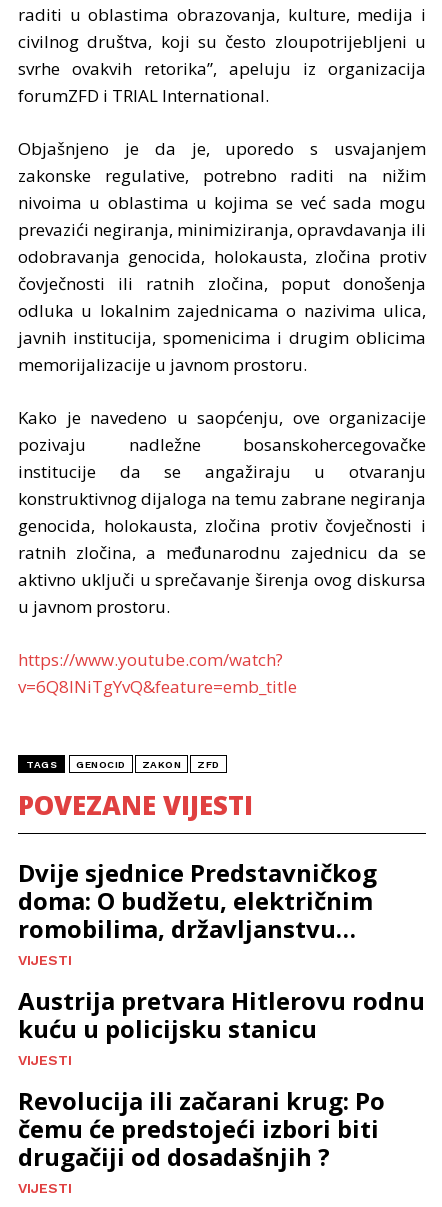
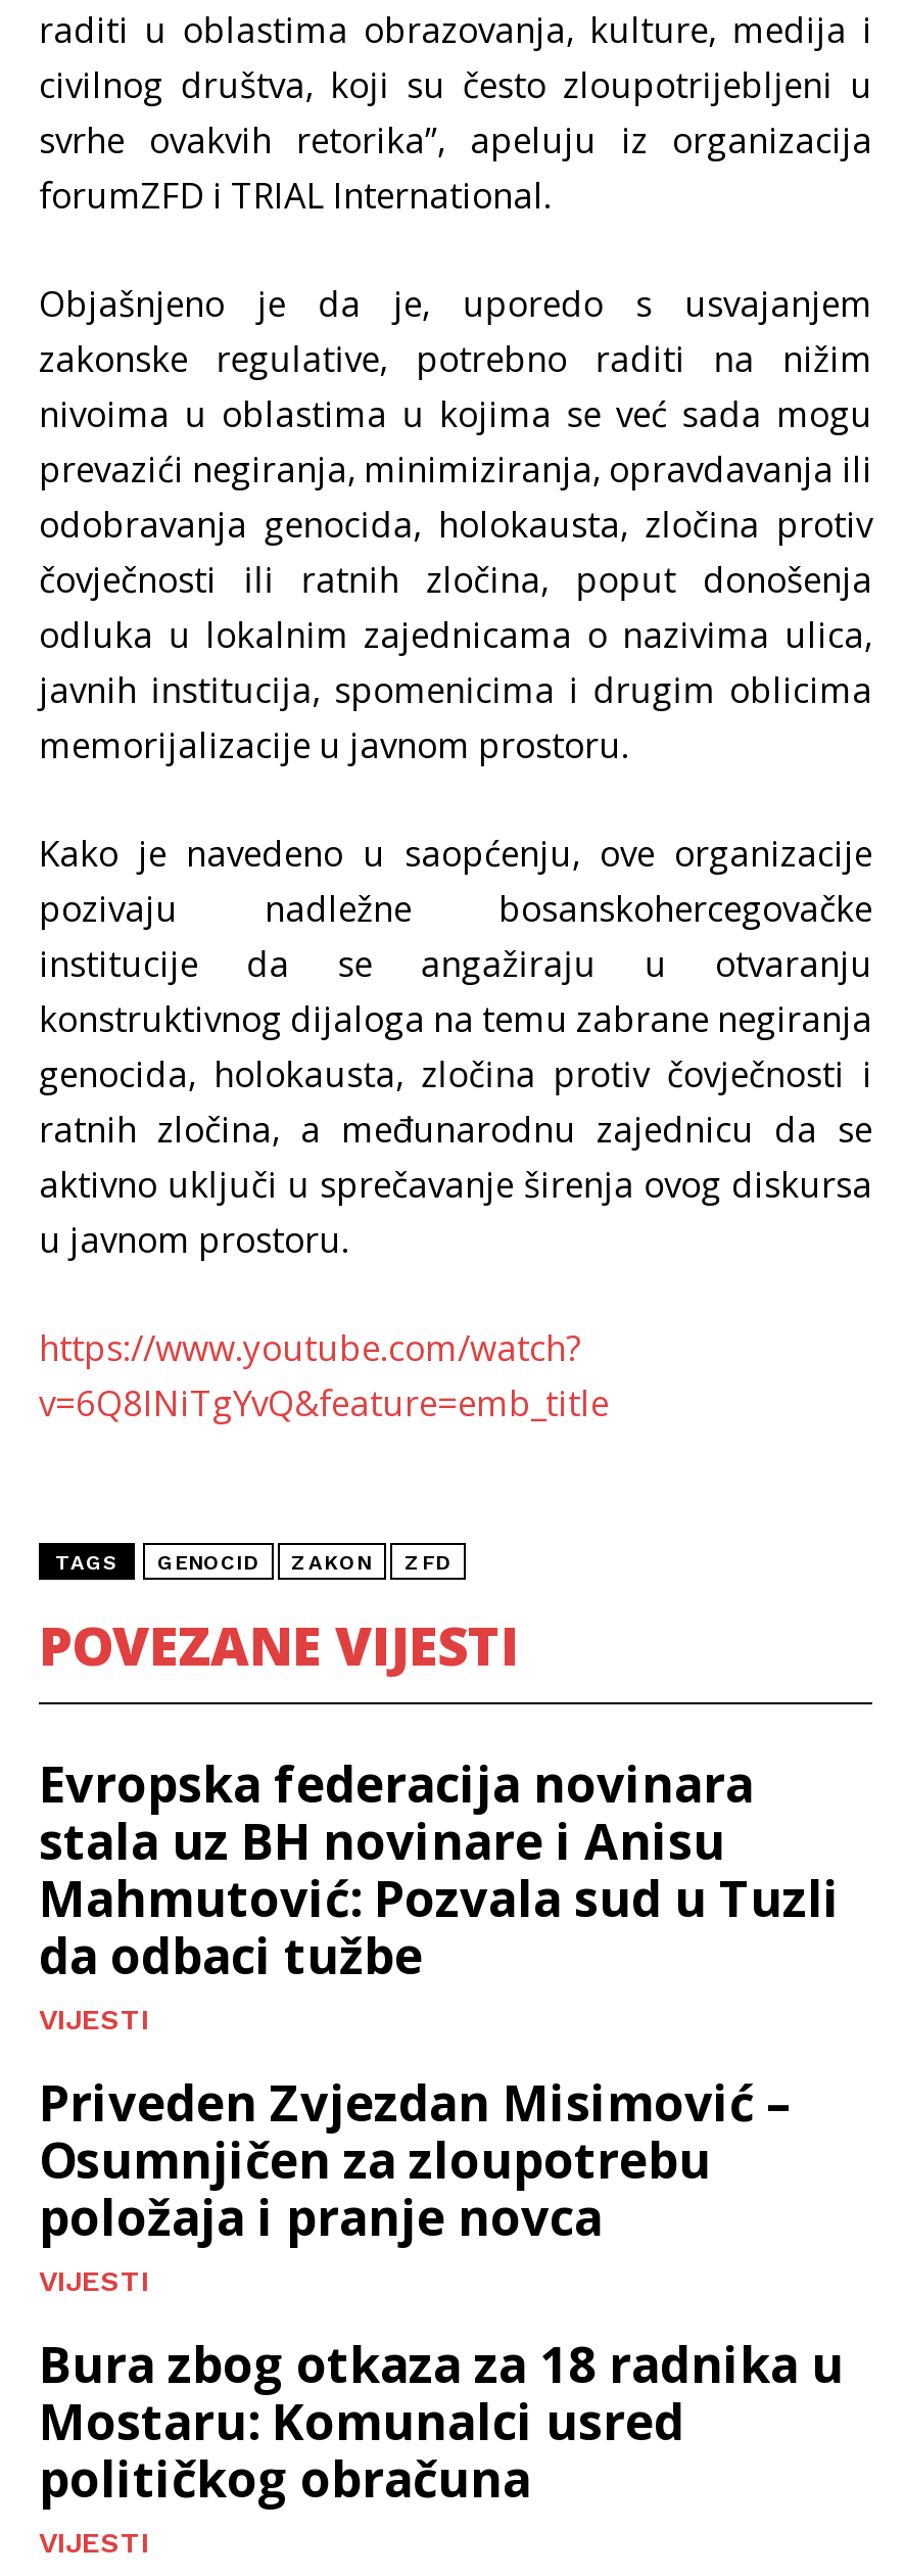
- Dvije sjednice Predstavničkog
- doma: O budžetu, električnim
- romobilima, državljanstvu…
+ Evropska federacija novinara
+ stala uz BH novinare i Anisu
+ Mahmutović: Pozvala sud u Tuzli
+ da odbaci tužbe

- Austrija pretvara Hitlerovu rodnu
- kuću u policijsku stanicu
+ Priveden Zvjezdan Misimović –
+ Osumnjičen za zloupotrebu
+ položaja i pranje novca

- Revolucija ili začarani krug: Po
- čemu će predstojeći izbori biti
- drugačiji od dosadašnjih ?
+ Bura zbog otkaza za 18 radnika u
+ Mostaru: Komunalci usred
+ političkog obračuna
